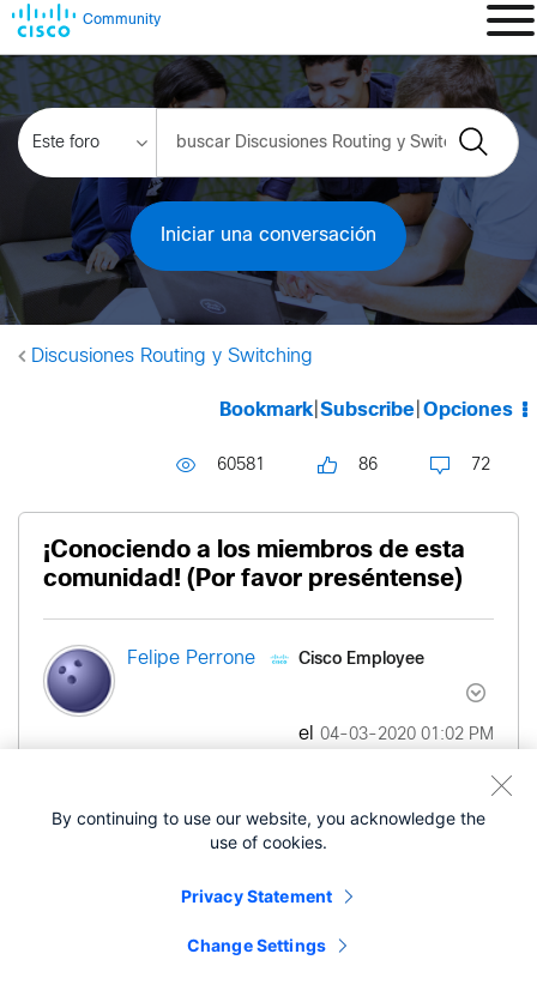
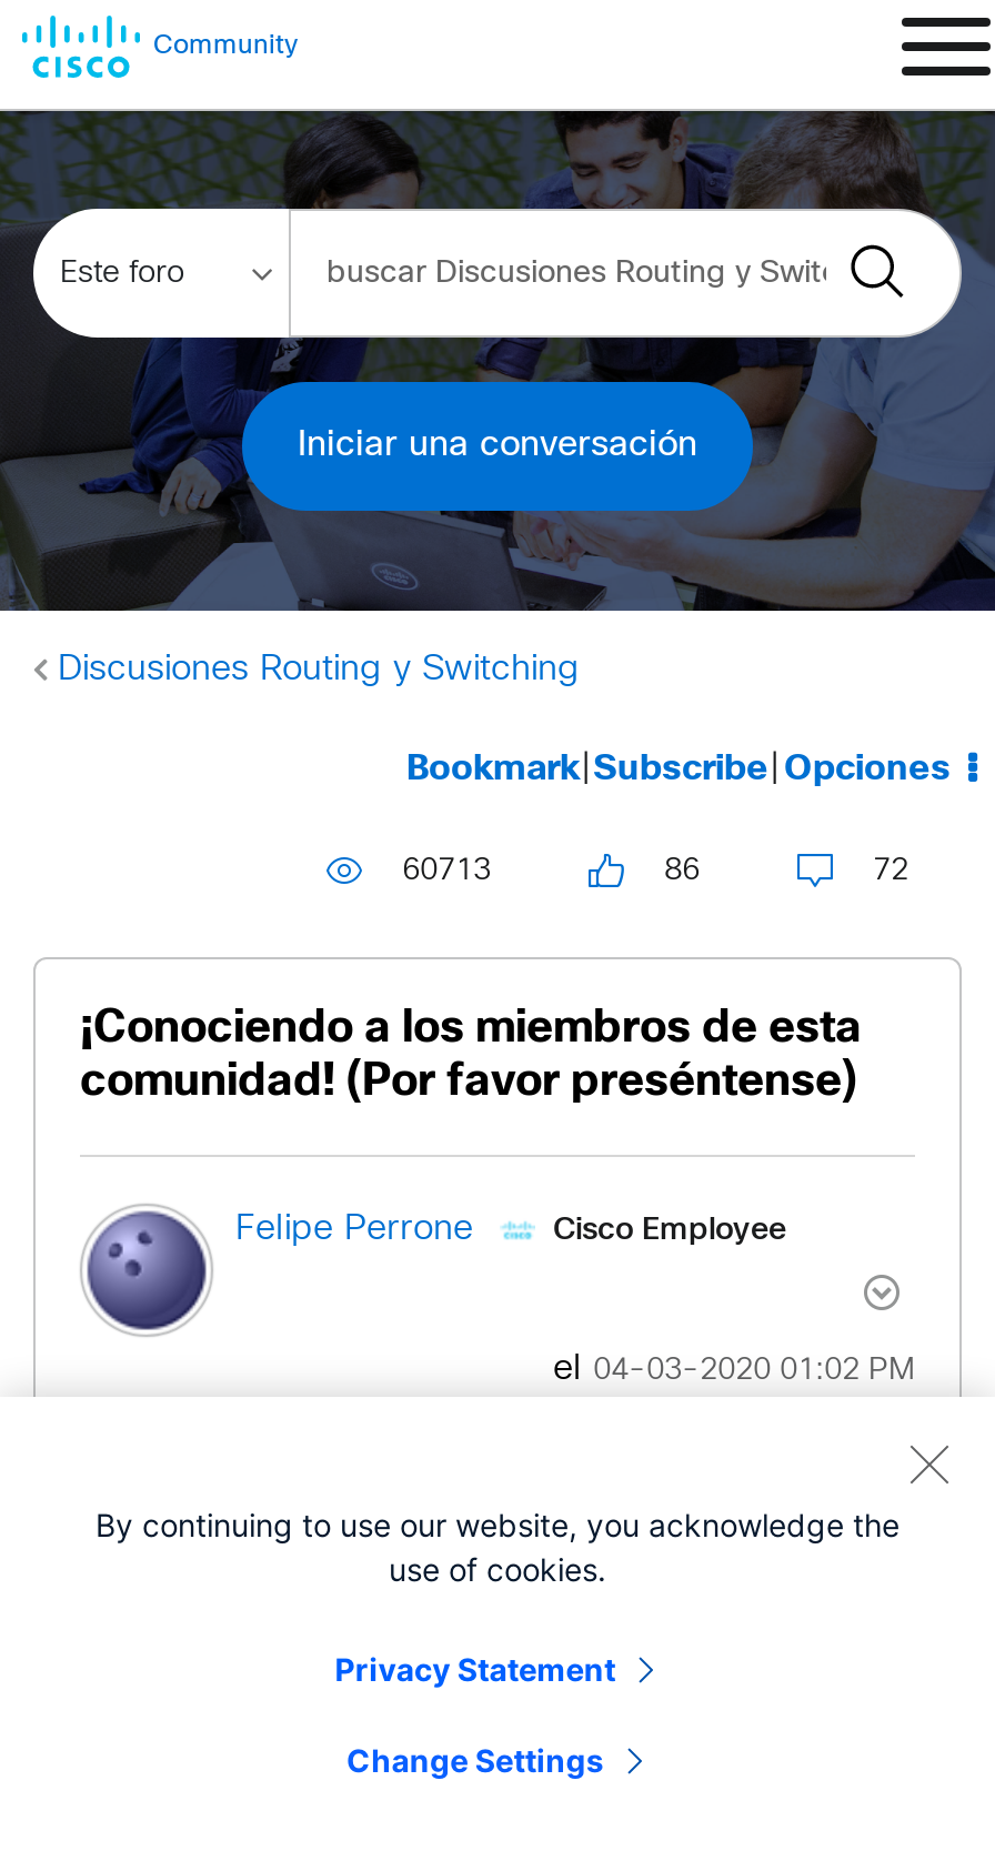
- 60581
+ 60713
